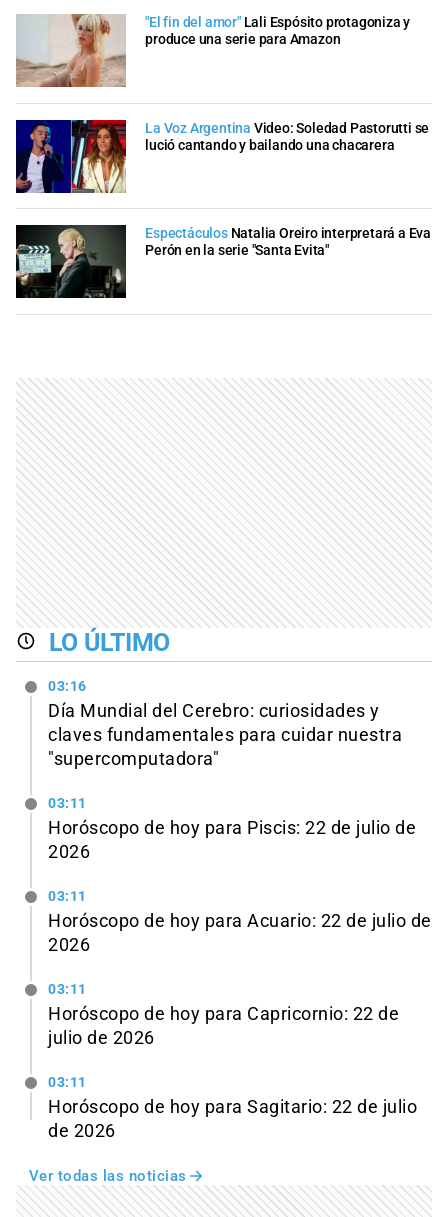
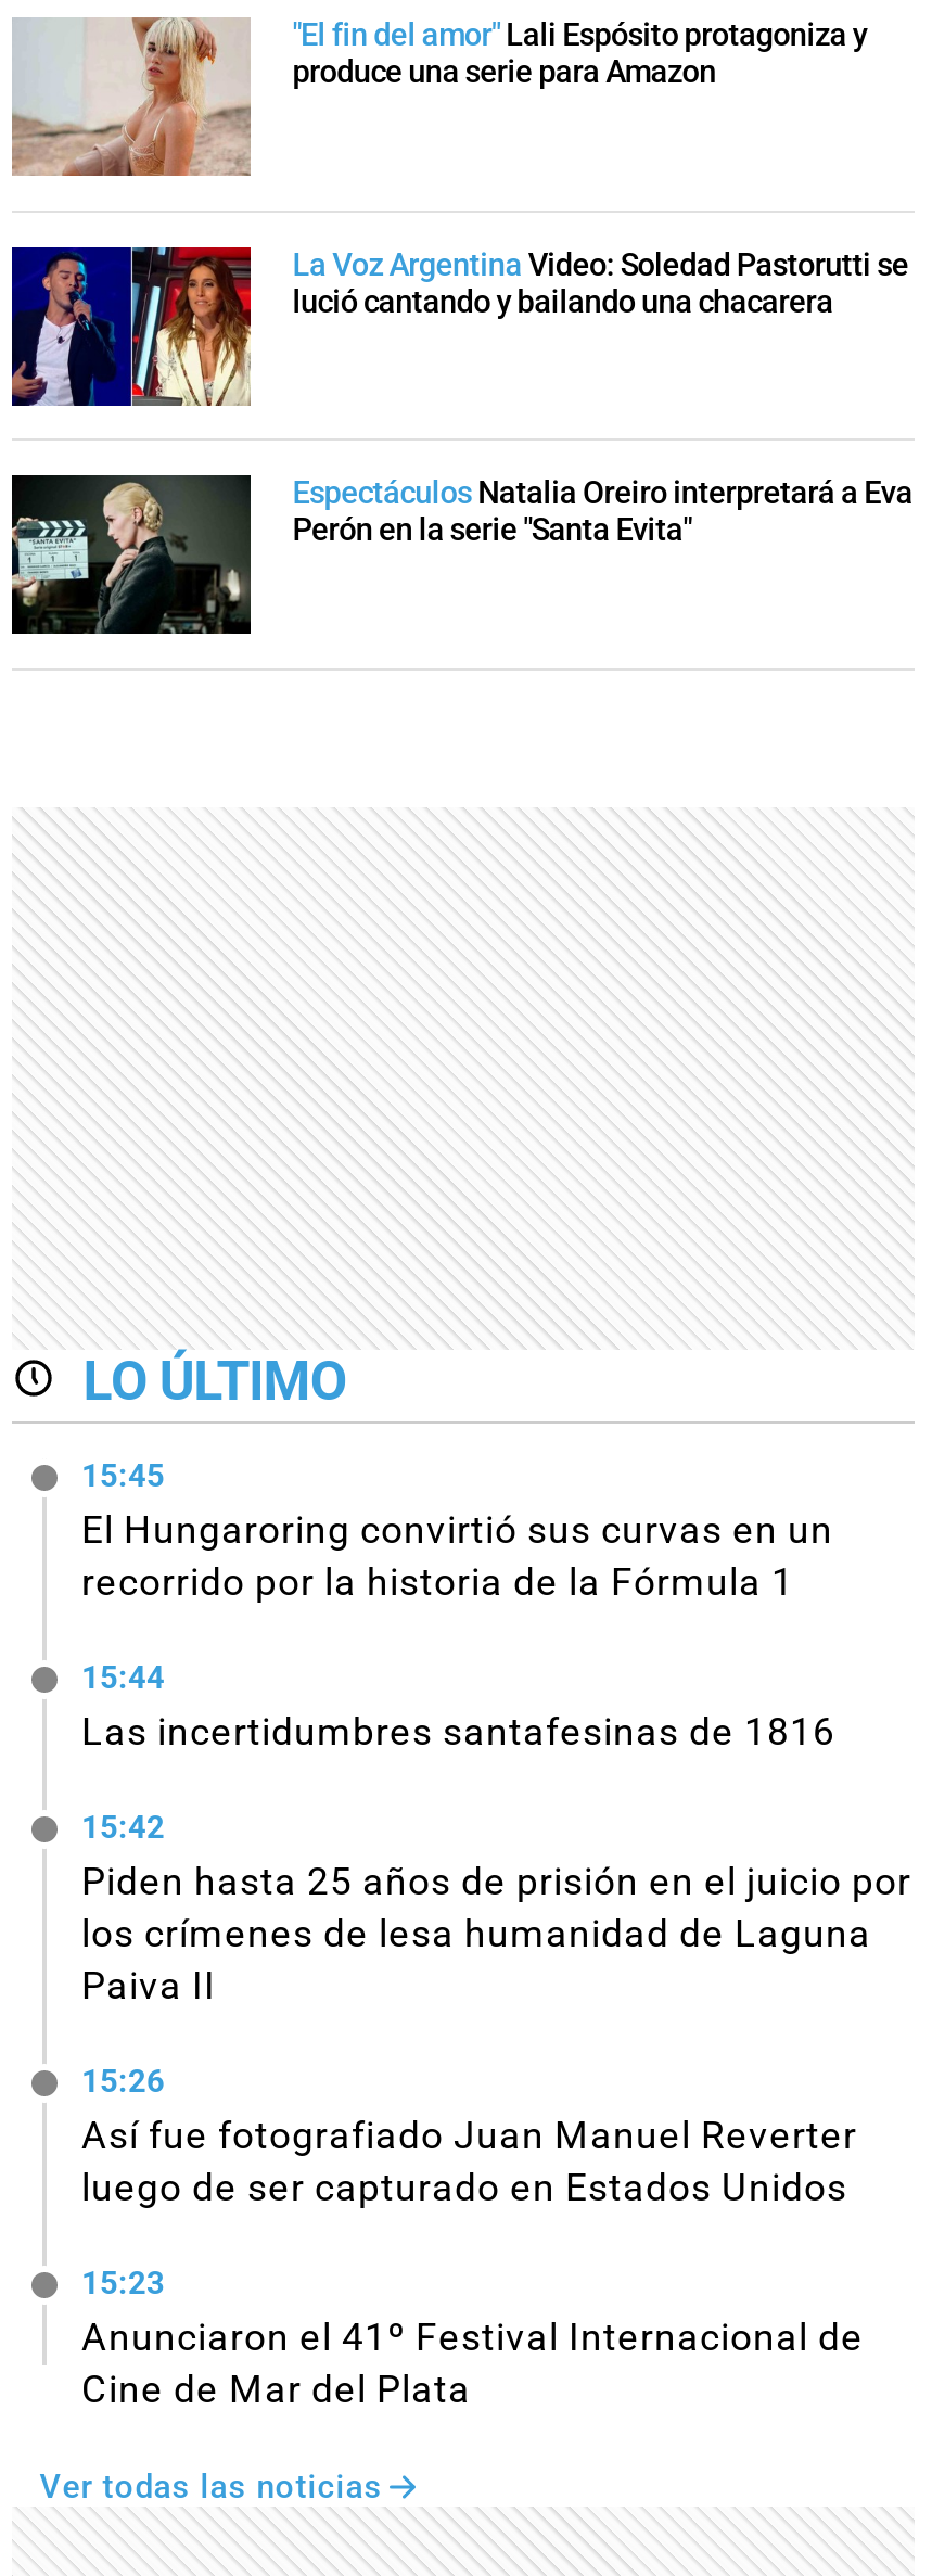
- 03:16
- Día Mundial del Cerebro: curiosidades y
- claves fundamentales para cuidar nuestra
- "supercomputadora"
+ 15:45
+ El Hungaroring convirtió sus curvas en un
+ recorrido por la historia de la Fórmula 1

- 03:11
- Horóscopo de hoy para Piscis: 22 de julio de
- 2026
+ 15:44
+ Las incertidumbres santafesinas de 1816

- 03:11
- Horóscopo de hoy para Acuario: 22 de julio de
- 2026
+ 15:42
+ Piden hasta 25 años de prisión en el juicio por
+ los crímenes de lesa humanidad de Laguna
+ Paiva II

- 03:11
- Horóscopo de hoy para Capricornio: 22 de
- julio de 2026
+ 15:26
+ Así fue fotografiado Juan Manuel Reverter
+ luego de ser capturado en Estados Unidos

- 03:11
- Horóscopo de hoy para Sagitario: 22 de julio
- de 2026
+ 15:23
+ Anunciaron el 41º Festival Internacional de
+ Cine de Mar del Plata
